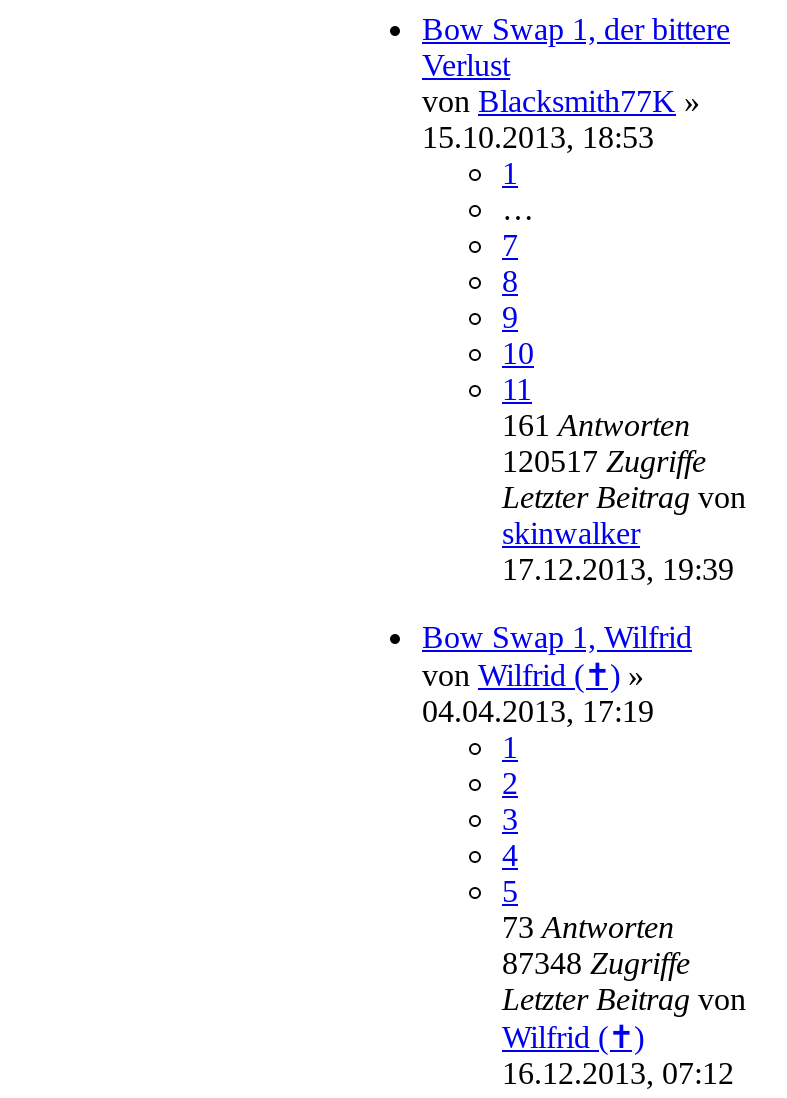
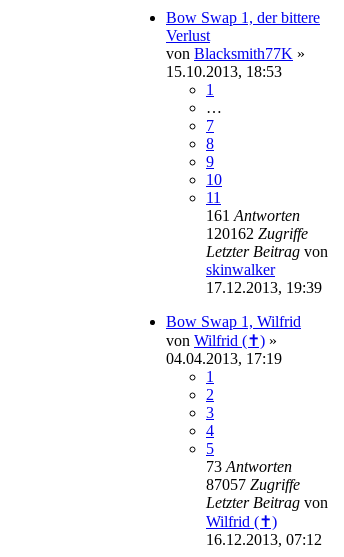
- 120517 Zugriffe
+ 120162 Zugriffe

- 87348 Zugriffe
+ 87057 Zugriffe
